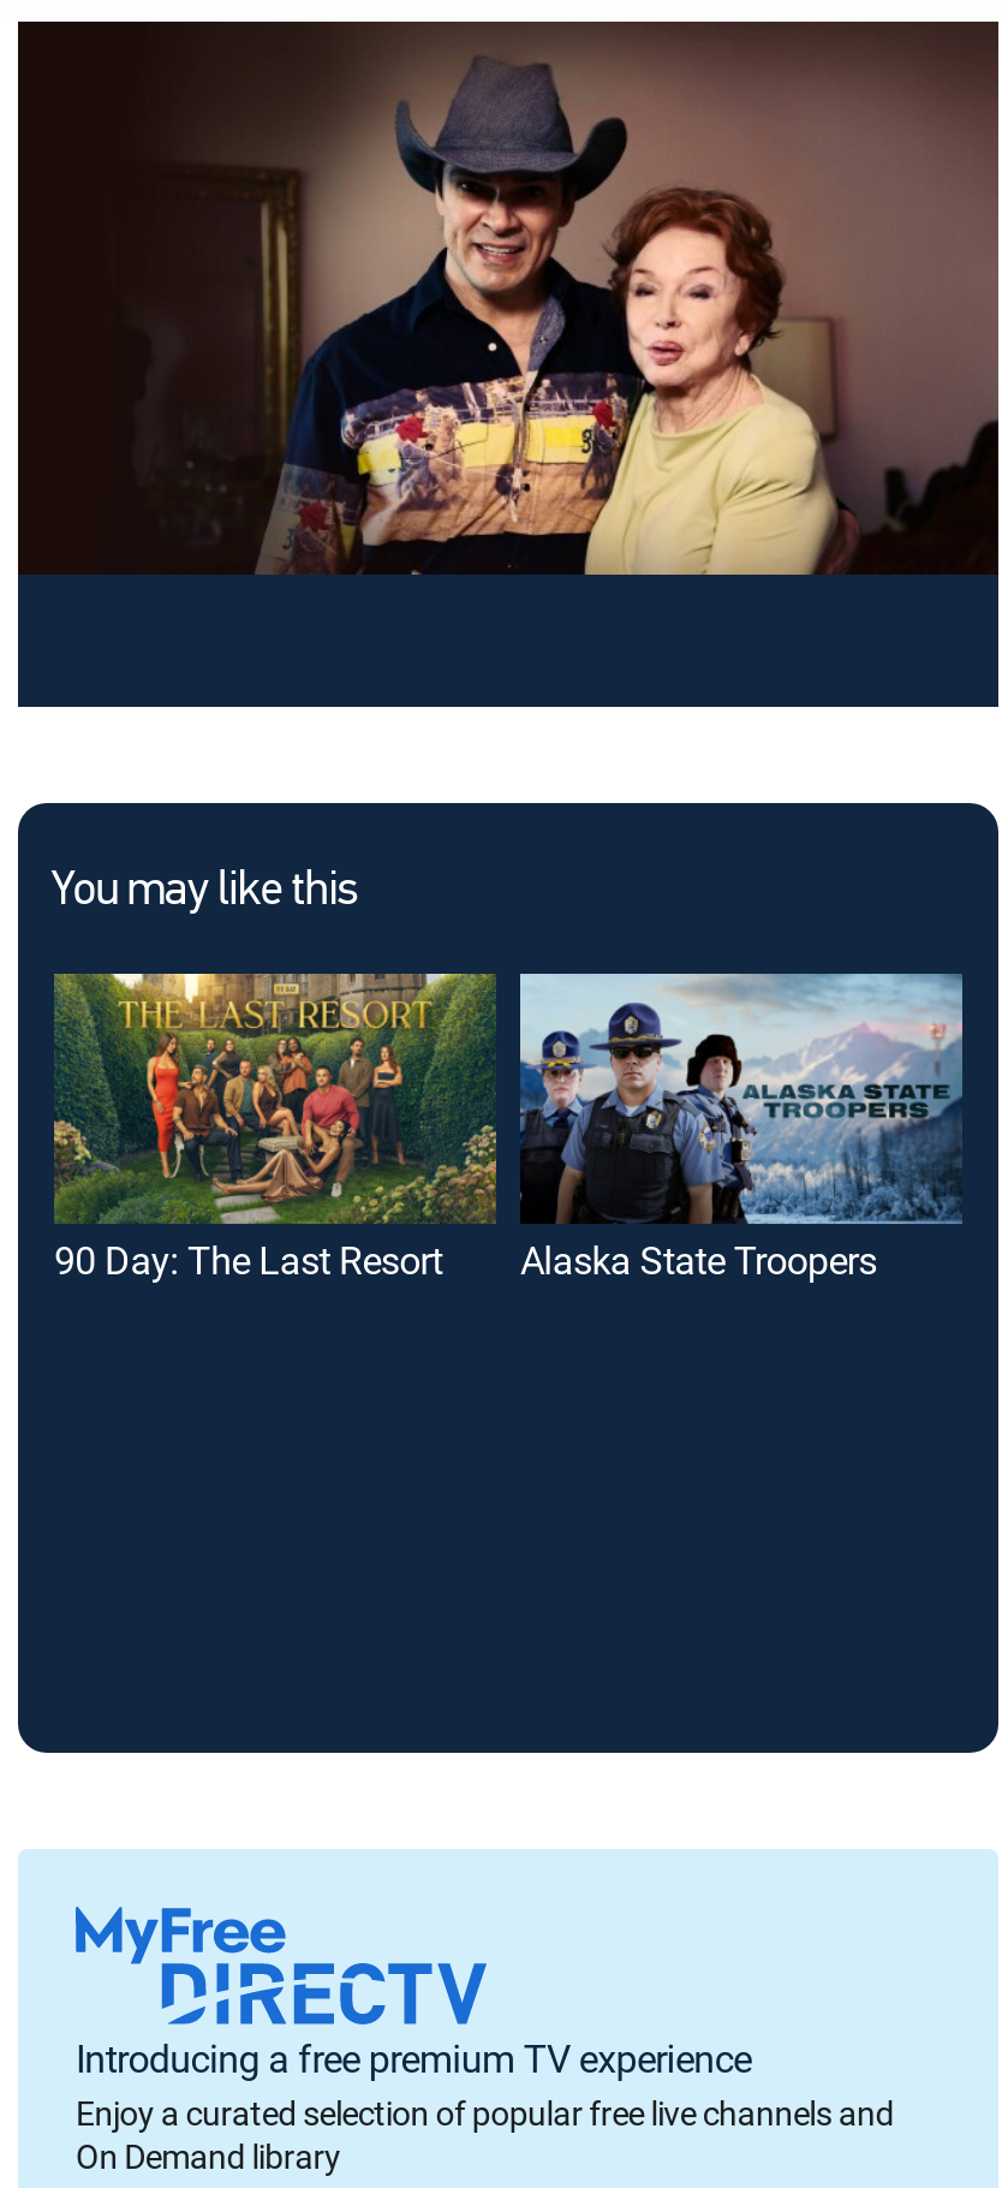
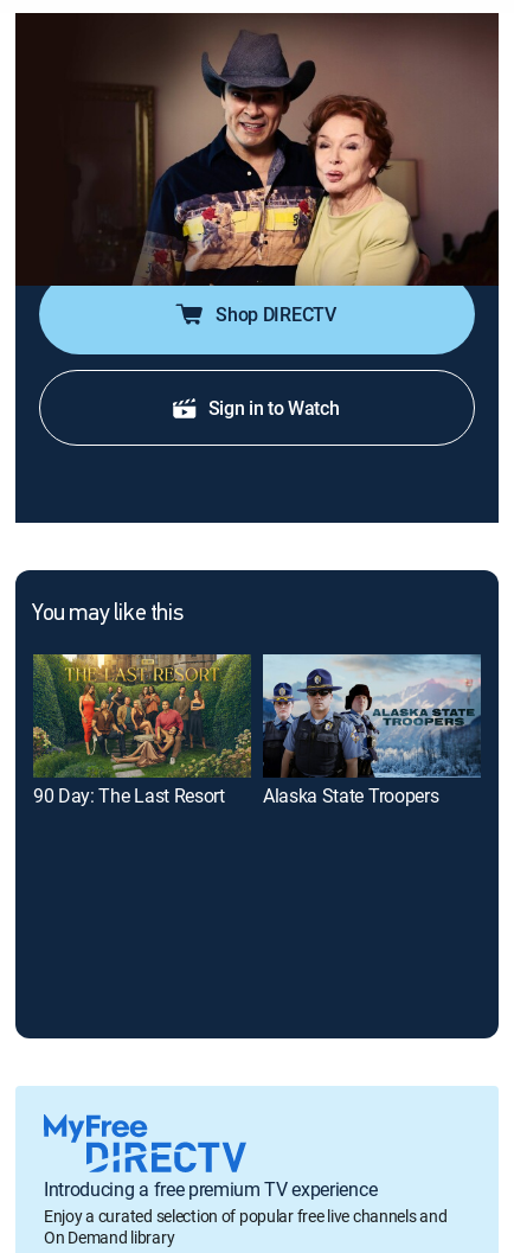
+ [image]
+ Shop DIRECTV

+ Sign in to Watch
